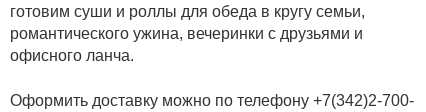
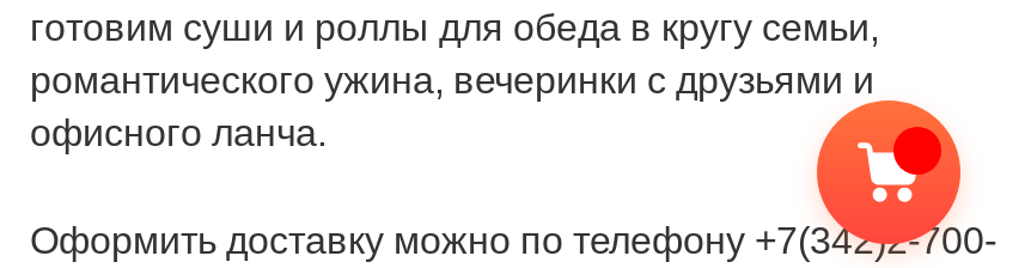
+ [image]
